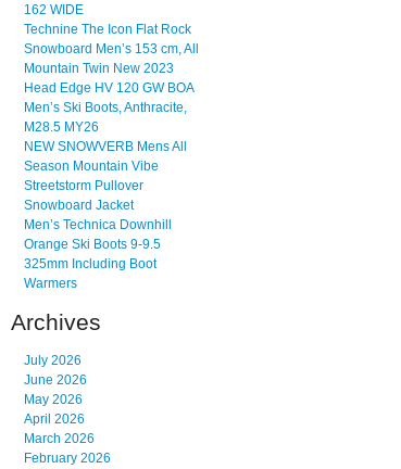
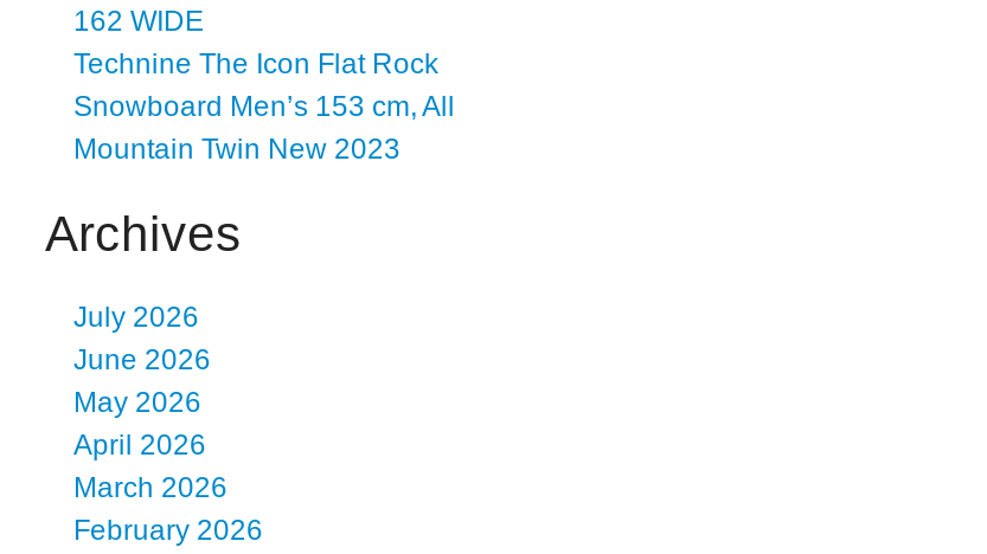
- Head Edge HV 120 GW BOA
- Men’s Ski Boots, Anthracite,
- M28.5 MY26
- NEW SNOWVERB Mens All
- Season Mountain Vibe
- Streetstorm Pullover
- Snowboard Jacket
- Men’s Technica Downhill
- Orange Ski Boots 9-9.5
- 325mm Including Boot
- Warmers
